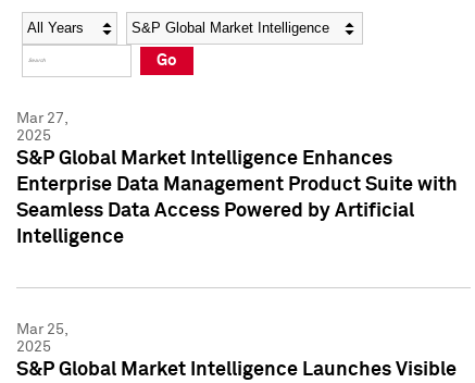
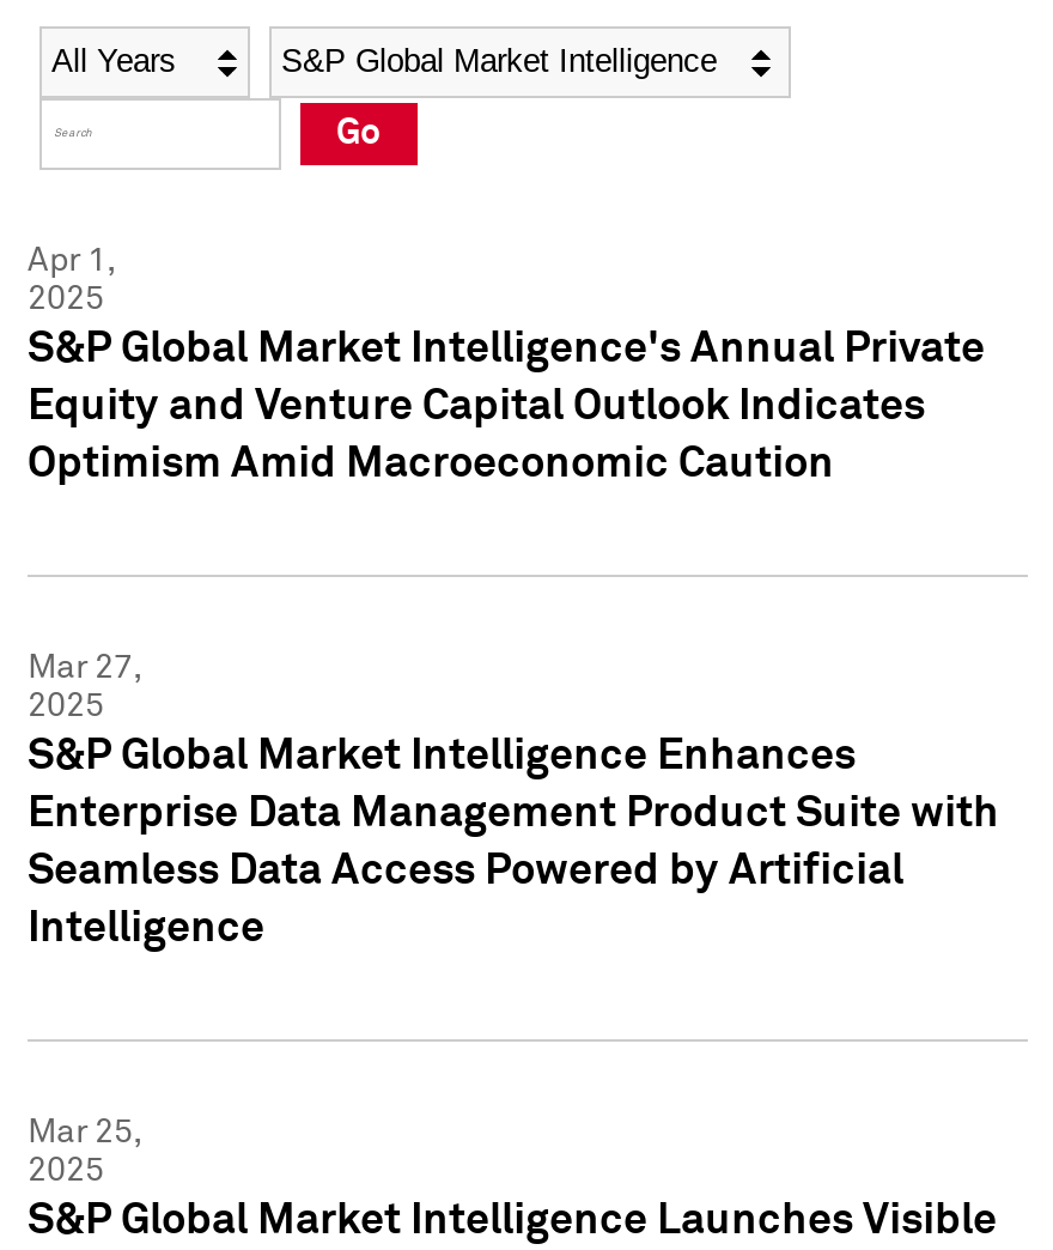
+ Apr 1,
+ 2025
+ S&P Global Market Intelligence's Annual Private
+ Equity and Venture Capital Outlook Indicates
+ Optimism Amid Macroeconomic Caution
